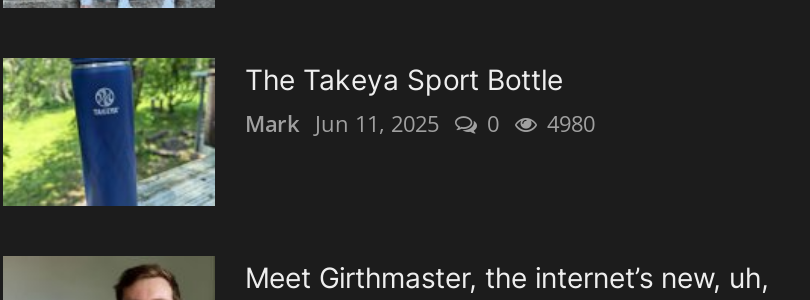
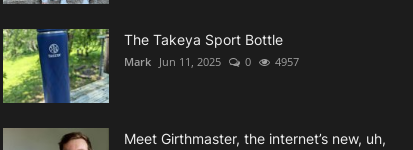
- Mark Jun 11, 2025 0 4980
+ Mark Jun 11, 2025 0 4957
